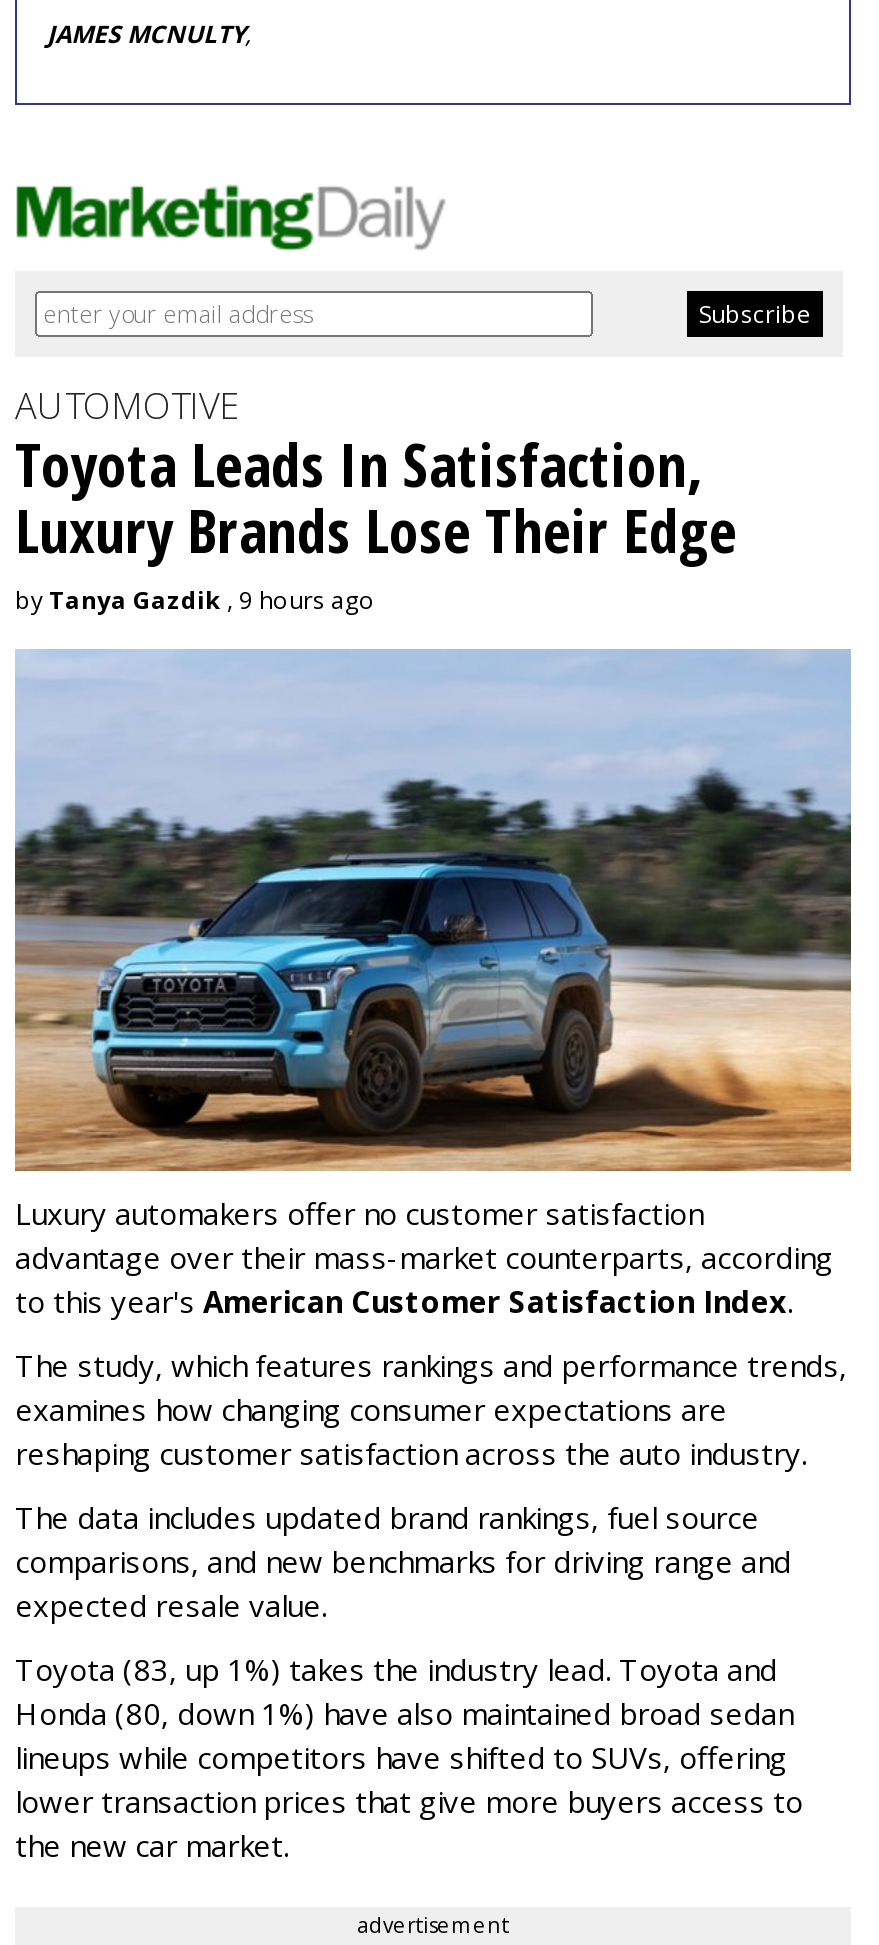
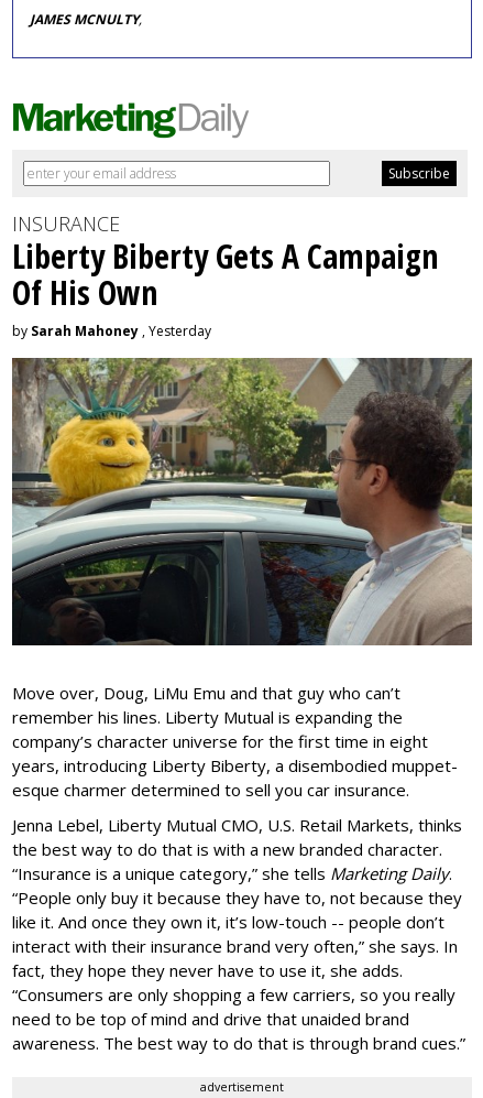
- AUTOMOTIVE
- Toyota Leads In Satisfaction,
- Luxury Brands Lose Their Edge
- by Tanya Gazdik, 9 hours ago
+ INSURANCE
+ Liberty Biberty Gets A Campaign
+ Of His Own
+ by Sarah Mahoney, Yesterday

- [image]
- Luxury automakers offer no customer satisfaction
- advantage over their mass-market counterparts, according
- to this year's American Customer Satisfaction Index.
- The study, which features rankings and performance trends,
- examines how changing consumer expectations are
- reshaping customer satisfaction across the auto industry.
- The data includes updated brand rankings, fuel source
- comparisons, and new benchmarks for driving range and
- expected resale value.
- Toyota (83, up 1%) takes the industry lead. Toyota and
- Honda (80, down 1%) have also maintained broad sedan
- lineups while competitors have shifted to SUVs, offering
- lower transaction prices that give more buyers access to
- the new car market.
+ [image]
+ Move over, Doug, LiMu Emu and that guy who can’t
+ remember his lines. Liberty Mutual is expanding the
+ company’s character universe for the first time in eight
+ years, introducing Liberty Biberty, a disembodied muppet-
+ esque charmer determined to sell you car insurance.
+ Jenna Lebel, Liberty Mutual CMO, U.S. Retail Markets, thinks
+ the best way to do that is with a new branded character.
+ “Insurance is a unique category,” she tells Marketing Daily.
+ “People only buy it because they have to, not because they
+ like it. And once they own it, it’s low-touch -- people don’t
+ interact with their insurance brand very often,” she says. In
+ fact, they hope they never have to use it, she adds.
+ “Consumers are only shopping a few carriers, so you really
+ need to be top of mind and drive that unaided brand
+ awareness. The best way to do that is through brand cues.”
